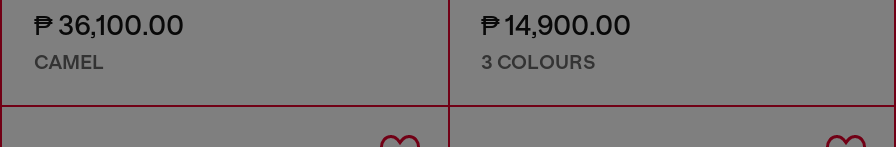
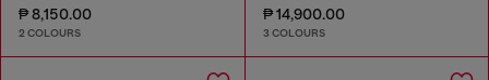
- ₱ 36,100.00
- CAMEL
+ ₱ 8,150.00
+ 2 COLOURS
